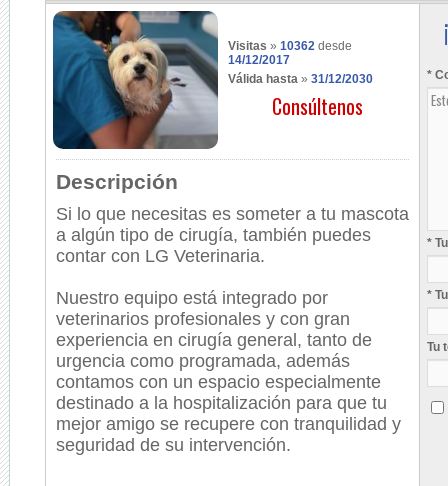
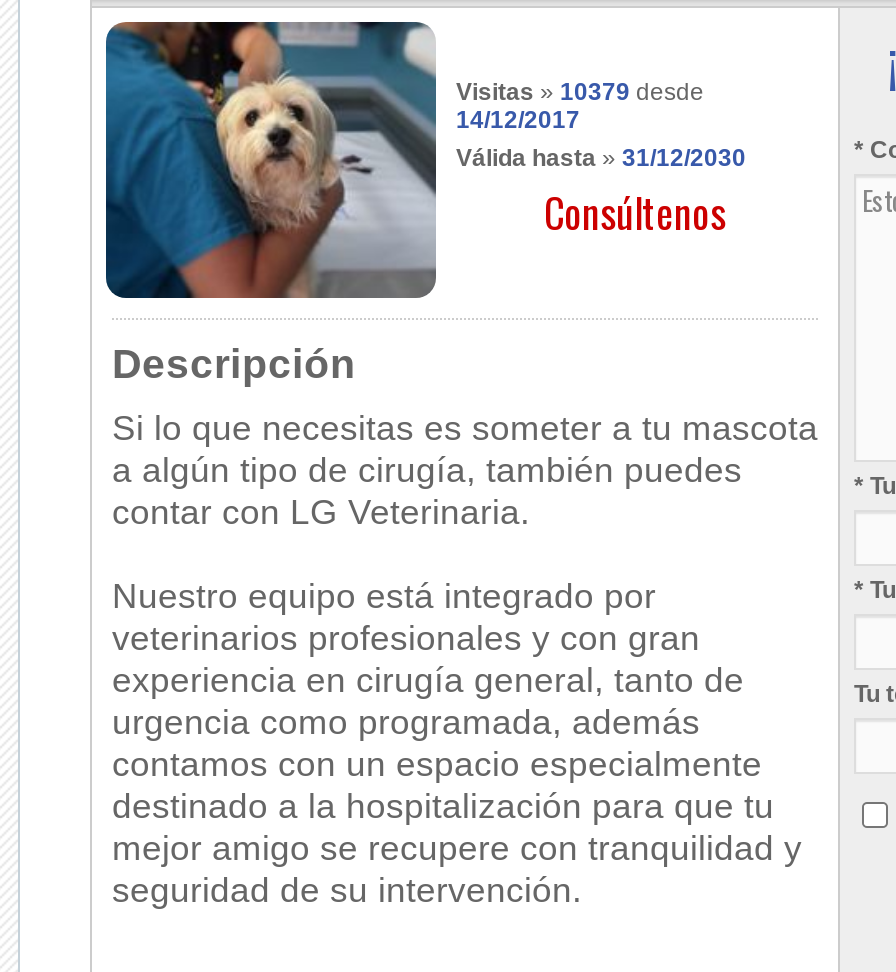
- Visitas» 10362 desde
+ Visitas» 10379 desde
